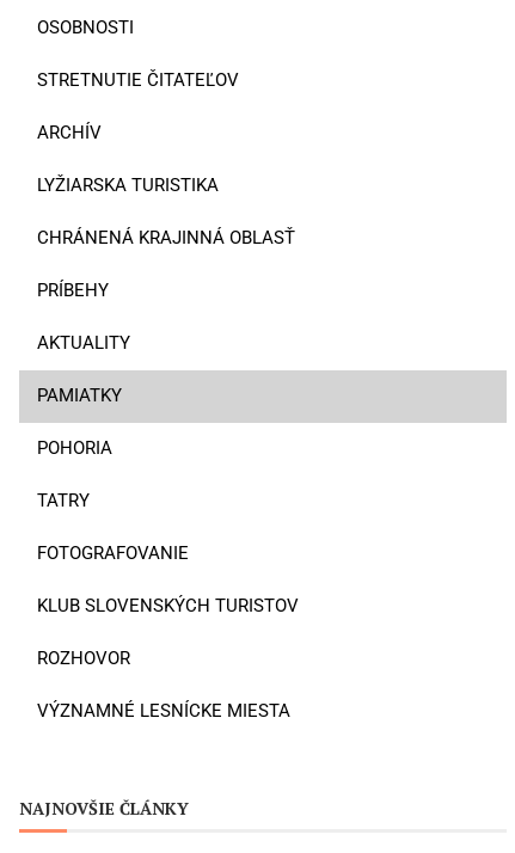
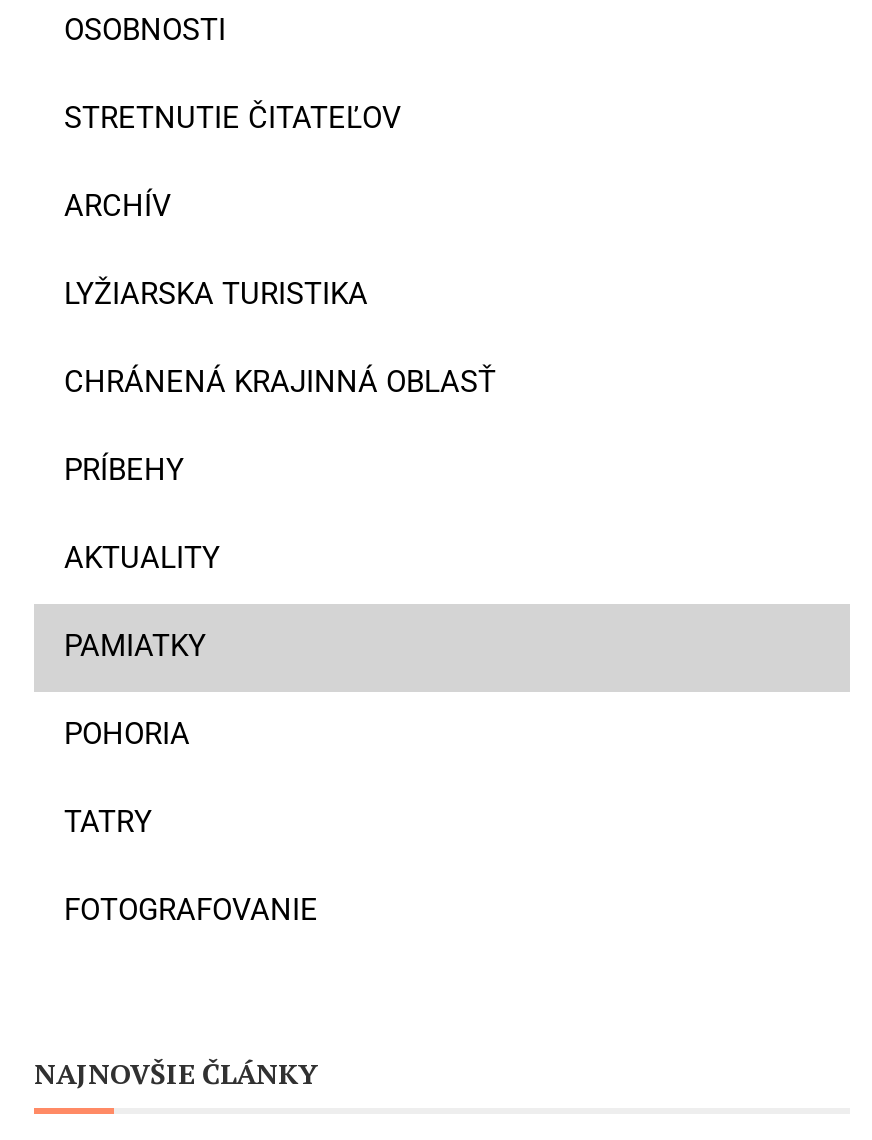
- KLUB SLOVENSKÝCH TURISTOV
- ROZHOVOR
- VÝZNAMNÉ LESNÍCKE MIESTA
